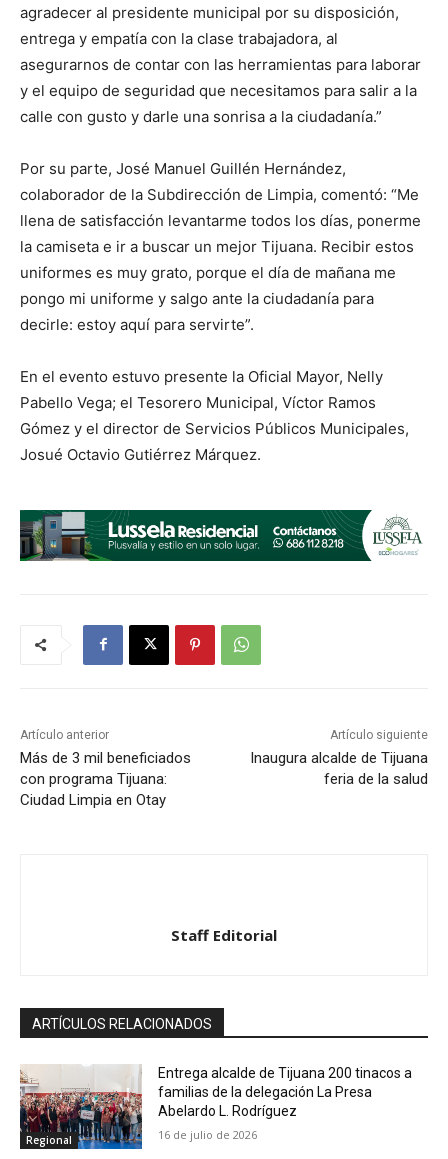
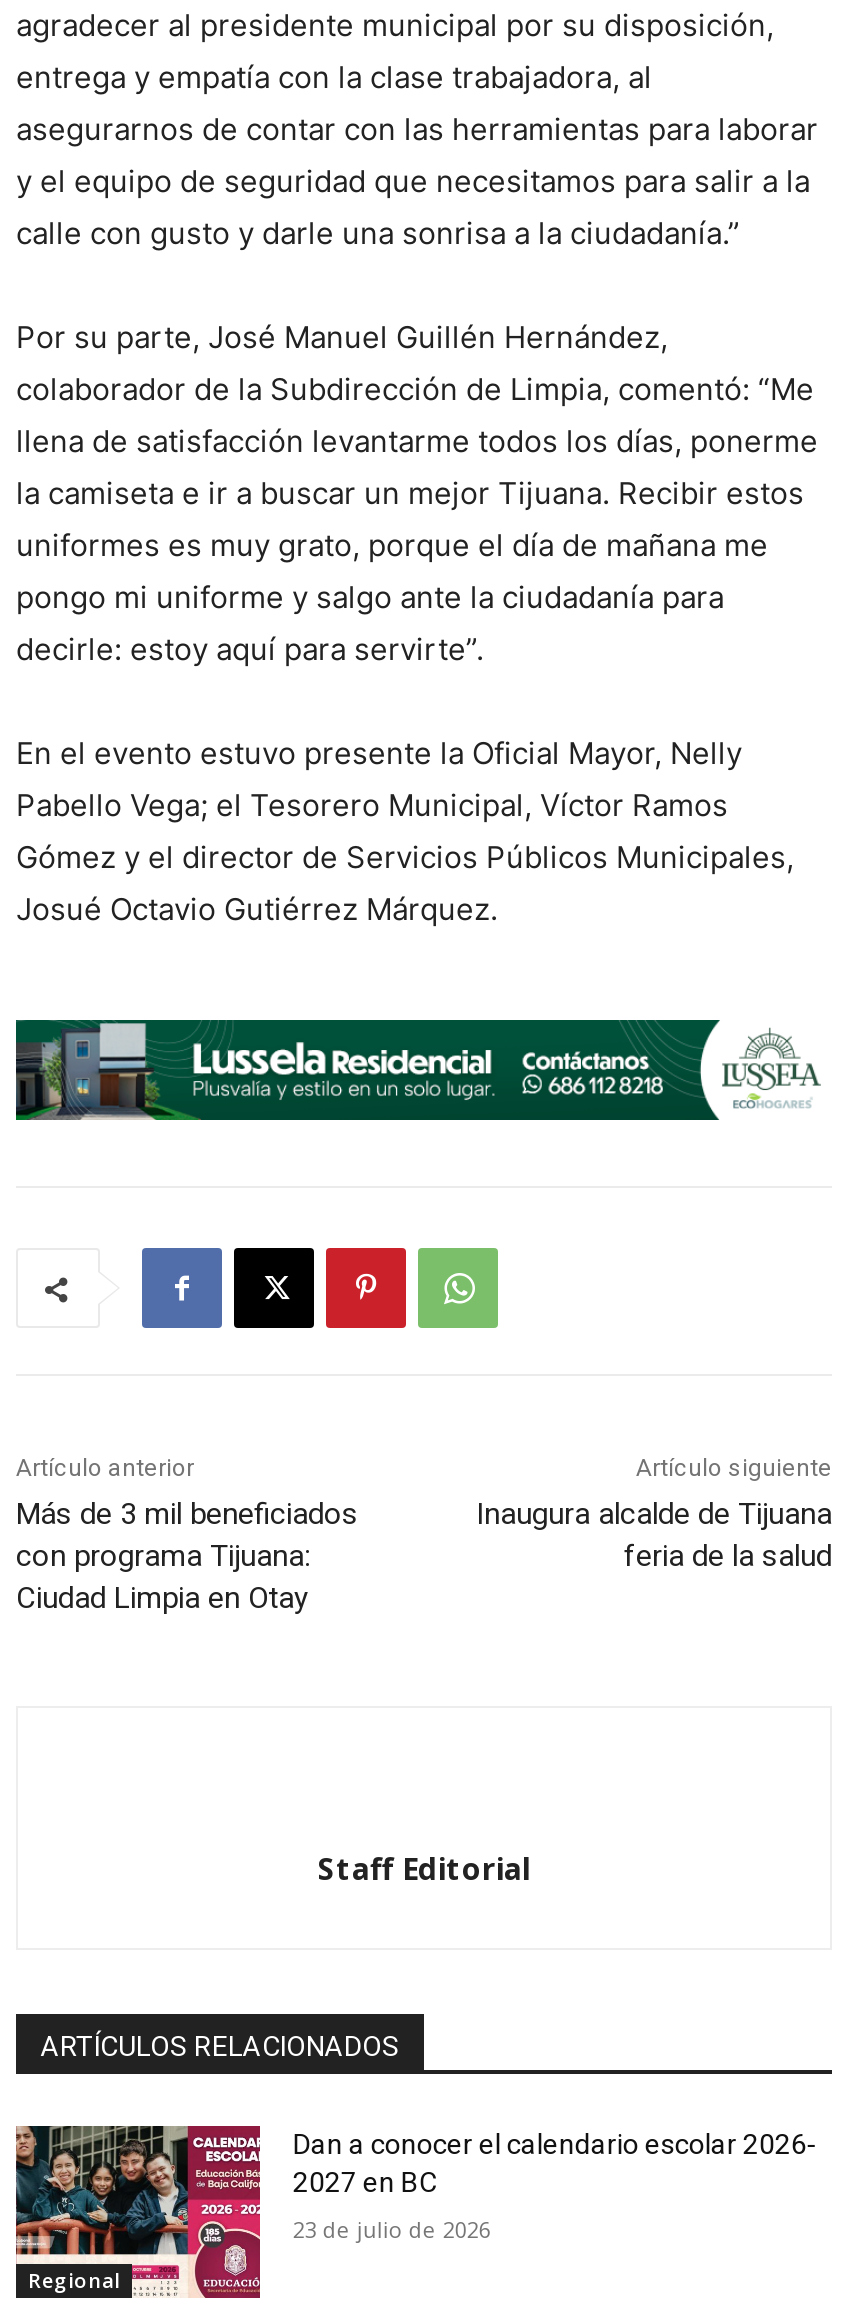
- [image]
- Entrega alcalde de Tijuana 200 tinacos a
- familias de la delegación La Presa
- Abelardo L. Rodríguez
+ [image]
+ Dan a conocer el calendario escolar 2026-
+ 2027 en BC

- 16 de julio de 2026
+ 23 de julio de 2026
